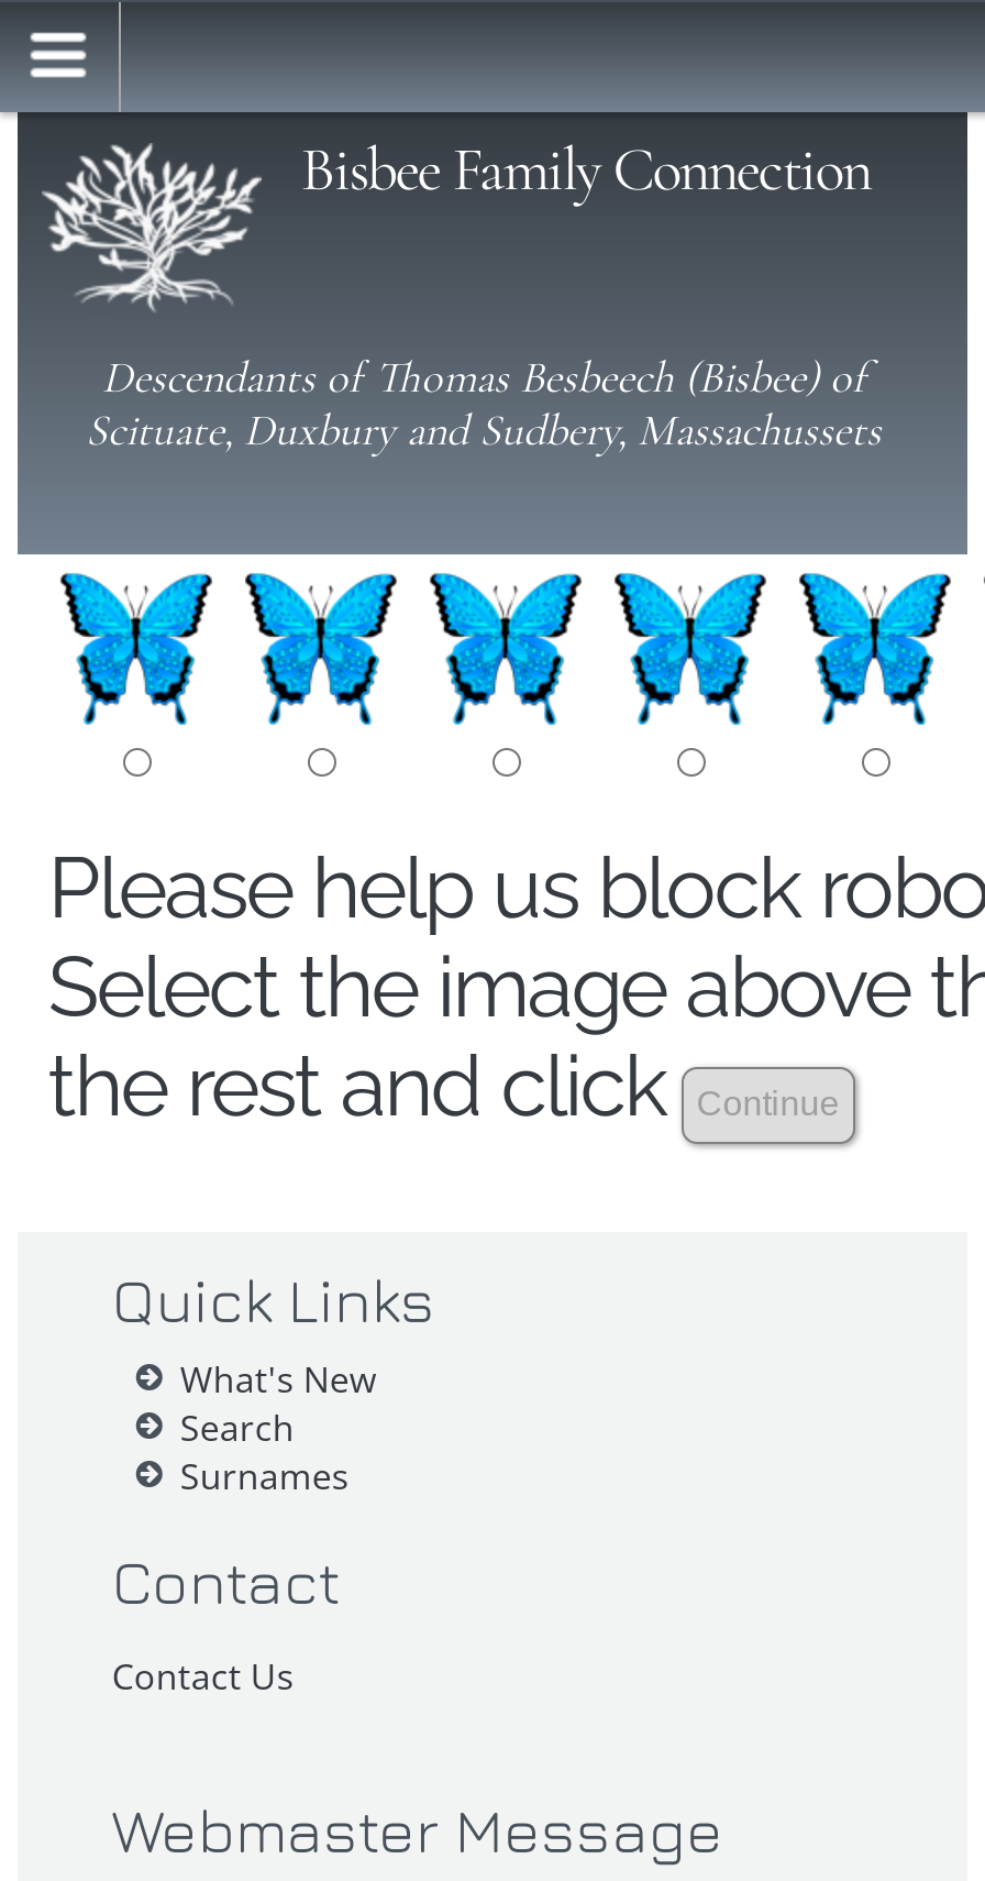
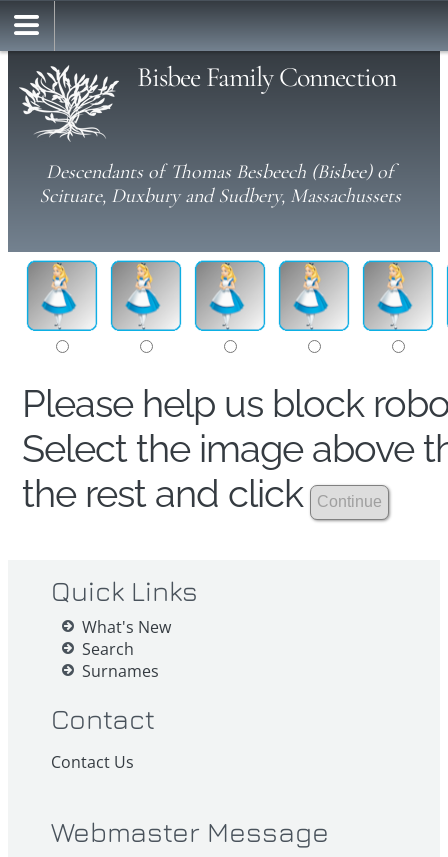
- [image]
+ [image]

- [image]
+ [image]

- [image]
+ [image]

- [image]
+ [image]

- [image]
+ [image]
